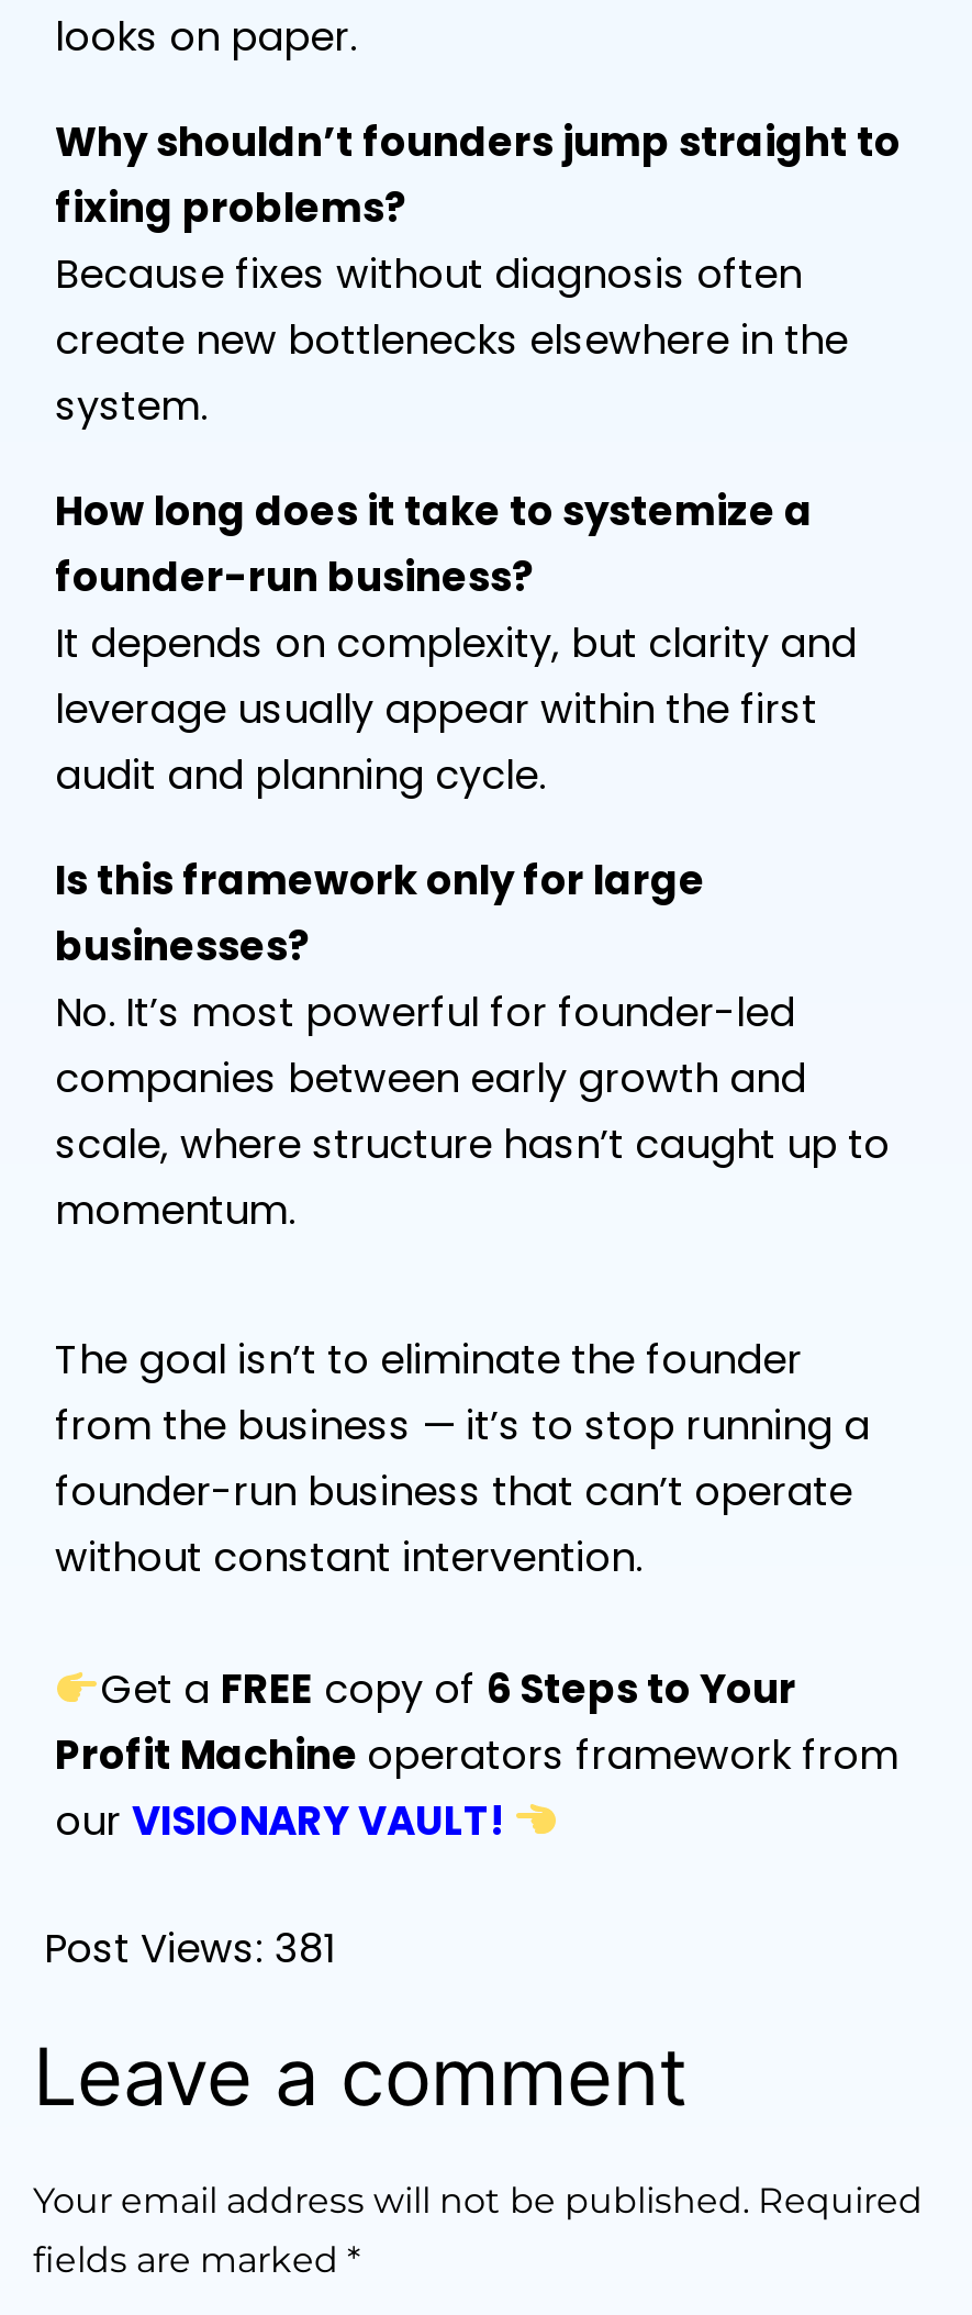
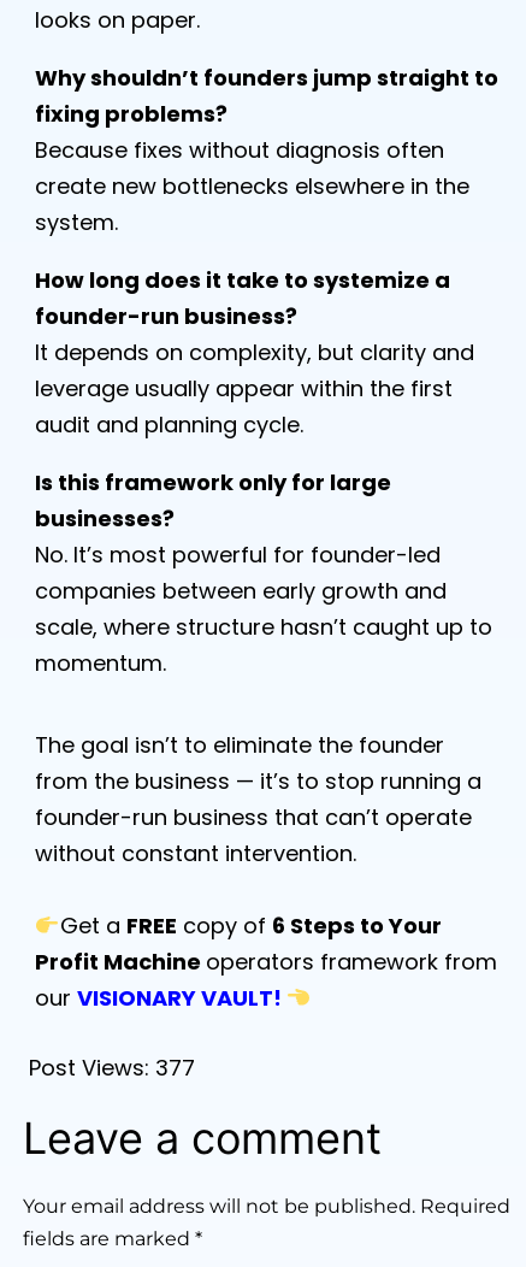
- Post Views: 381
+ Post Views: 377
